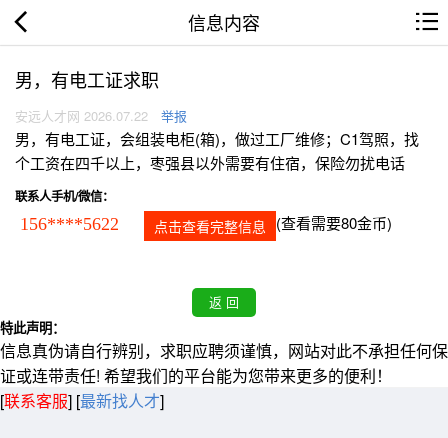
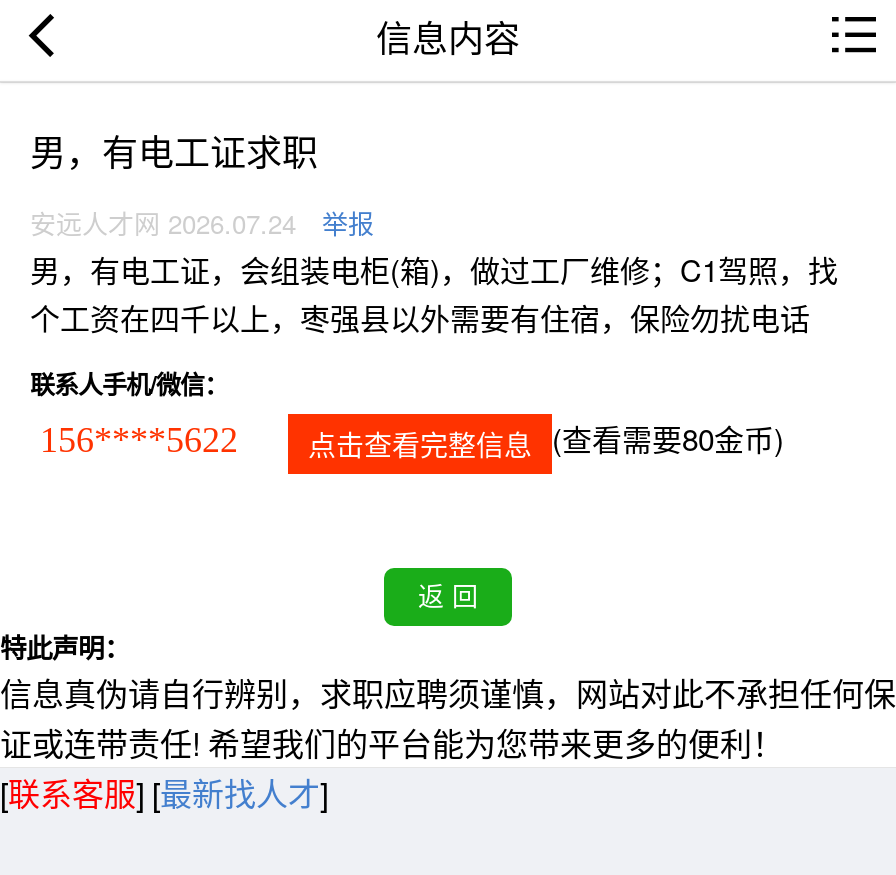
- 安远人才网 2026.07.22 举报
+ 安远人才网 2026.07.24 举报
